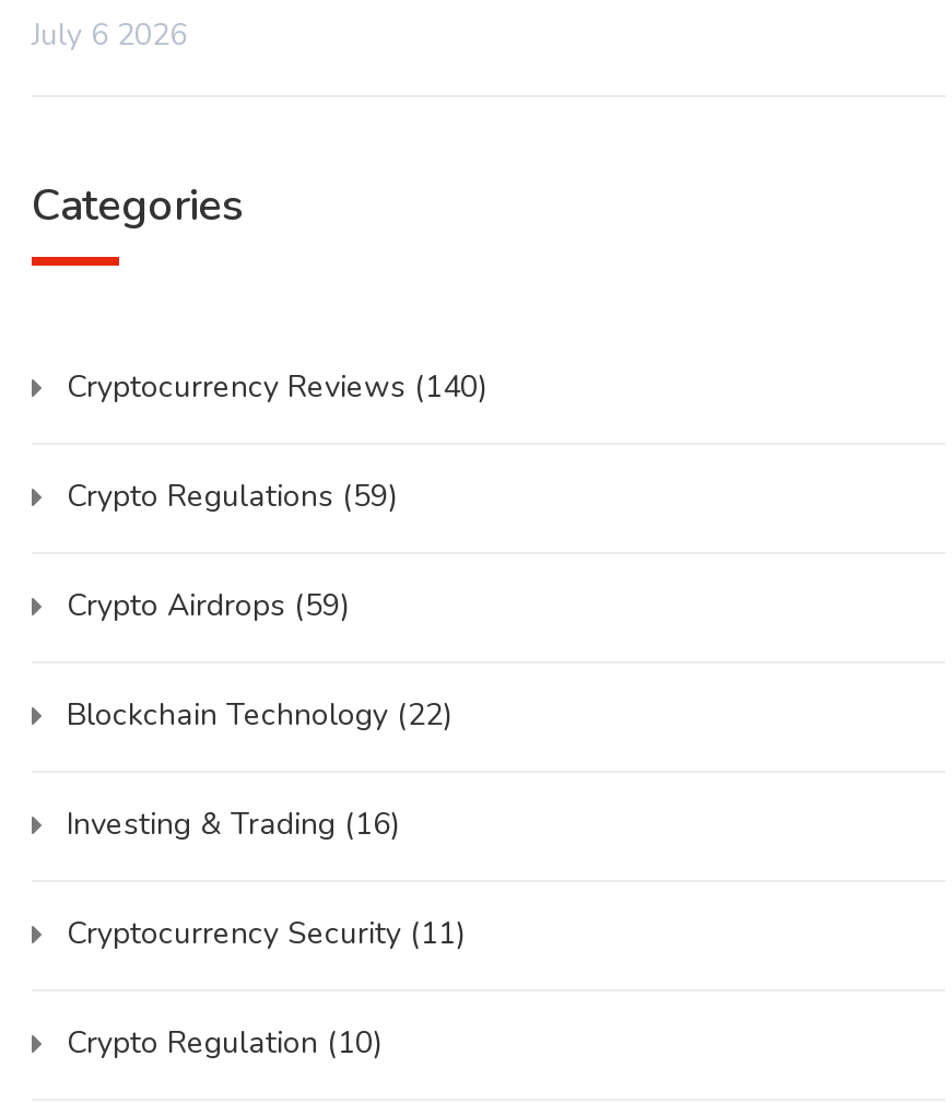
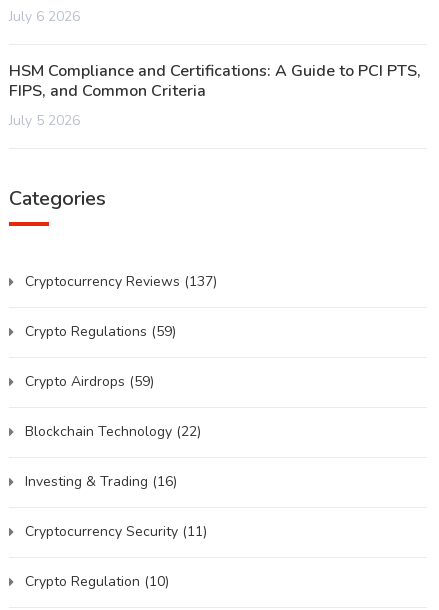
+ HSM Compliance and Certifications: A Guide to PCI PTS,
+ FIPS, and Common Criteria
+ July 5 2026

- Cryptocurrency Reviews (140)
+ Cryptocurrency Reviews (137)
